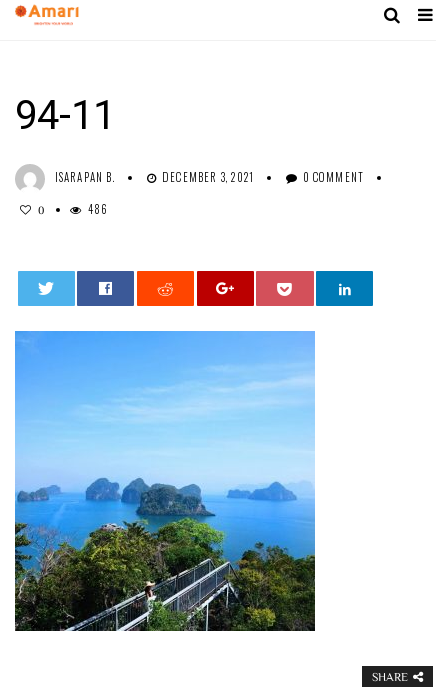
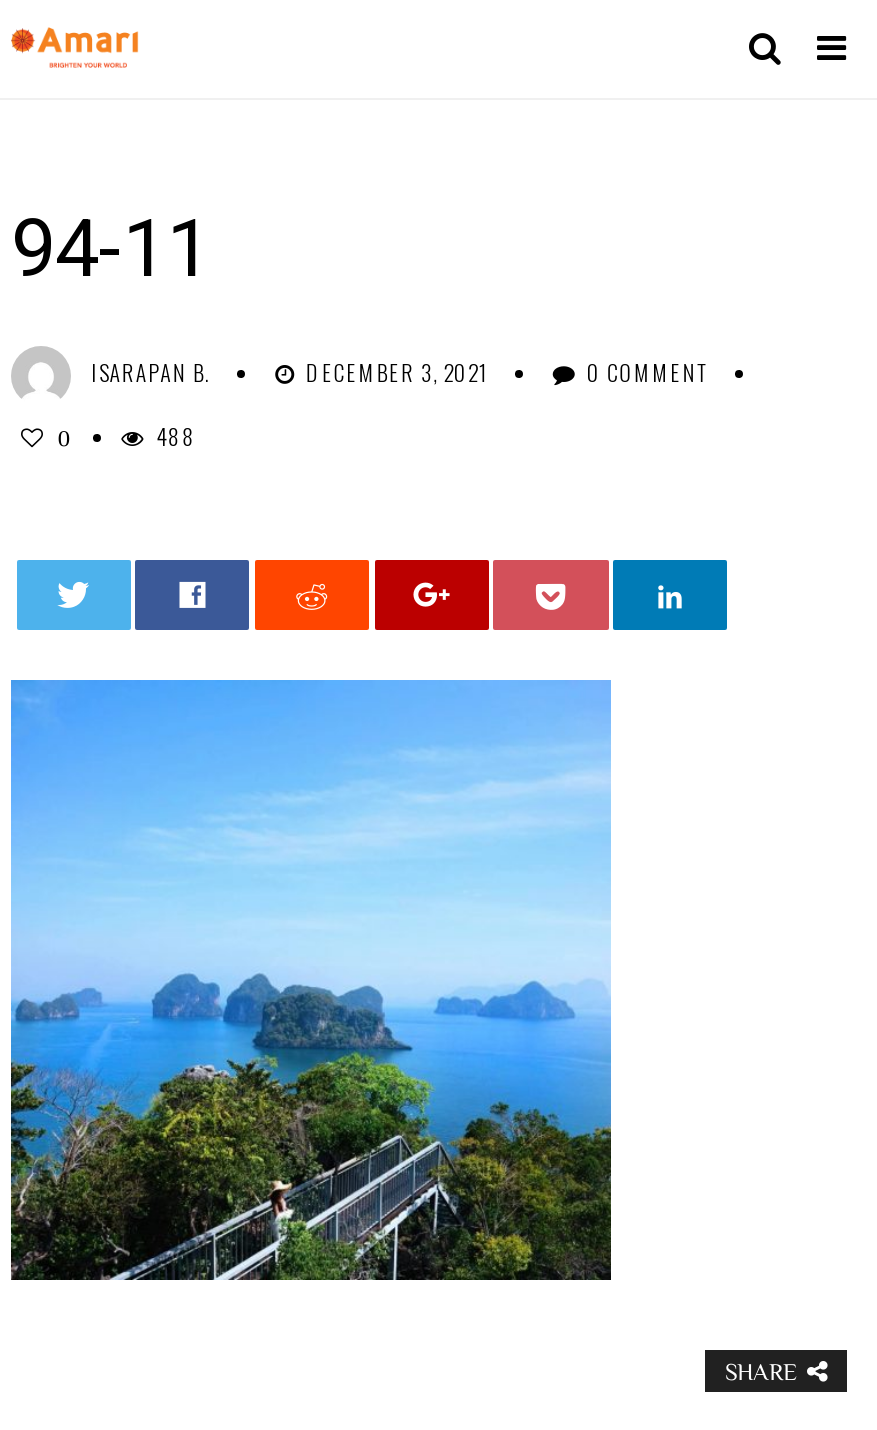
- 486
+ 488
